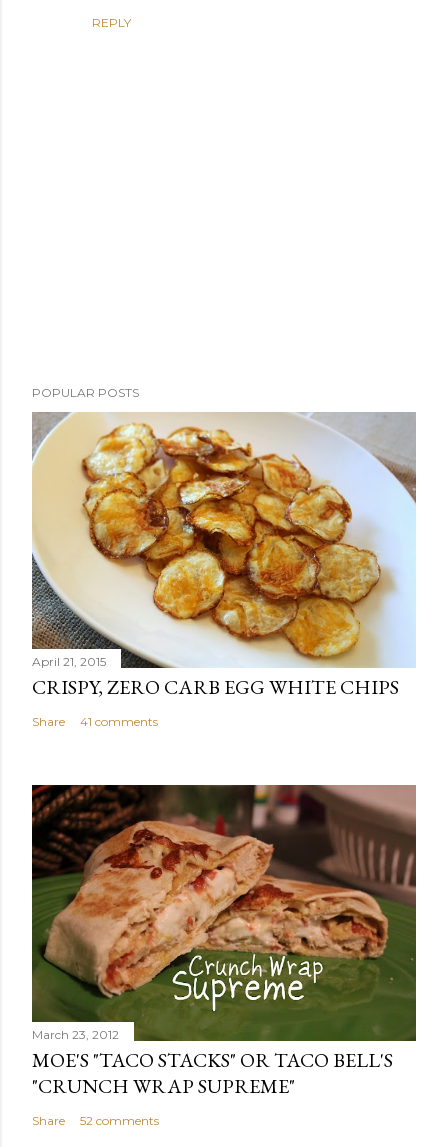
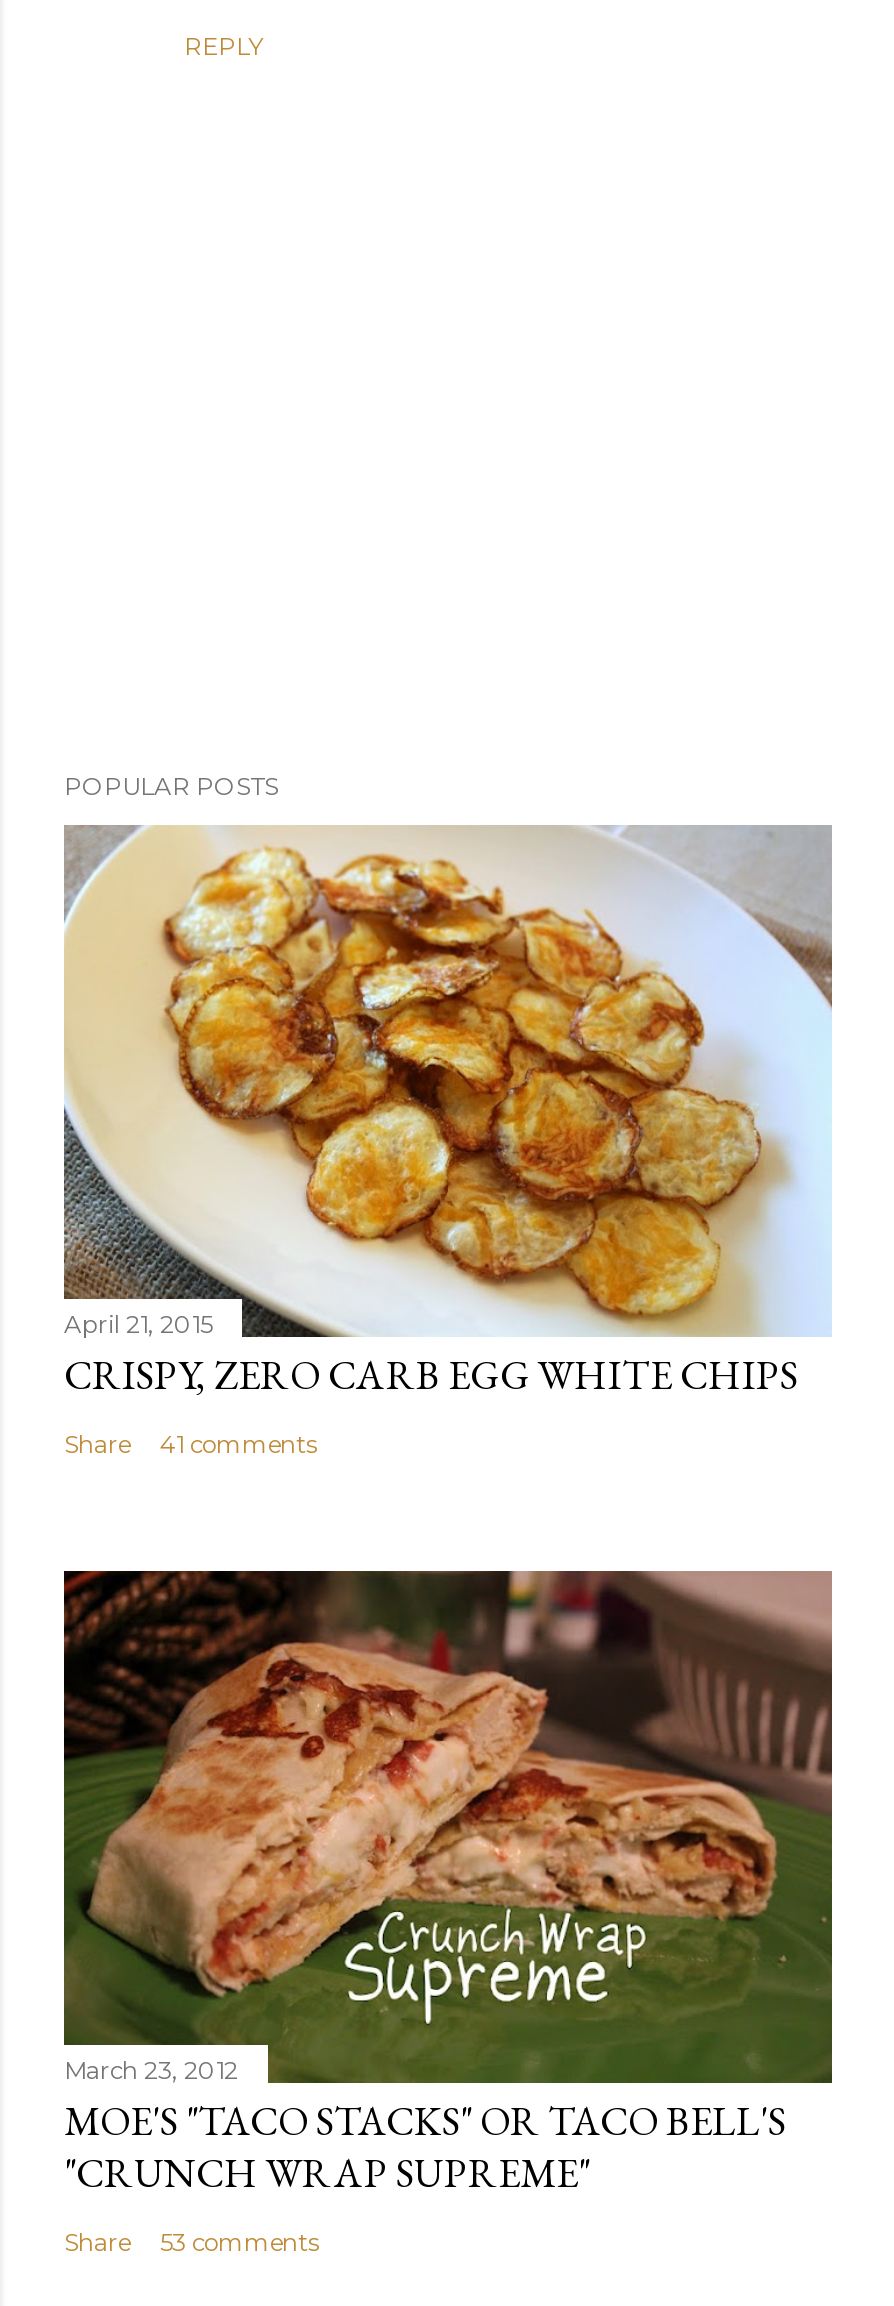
- Share 52 comments
+ Share 53 comments
